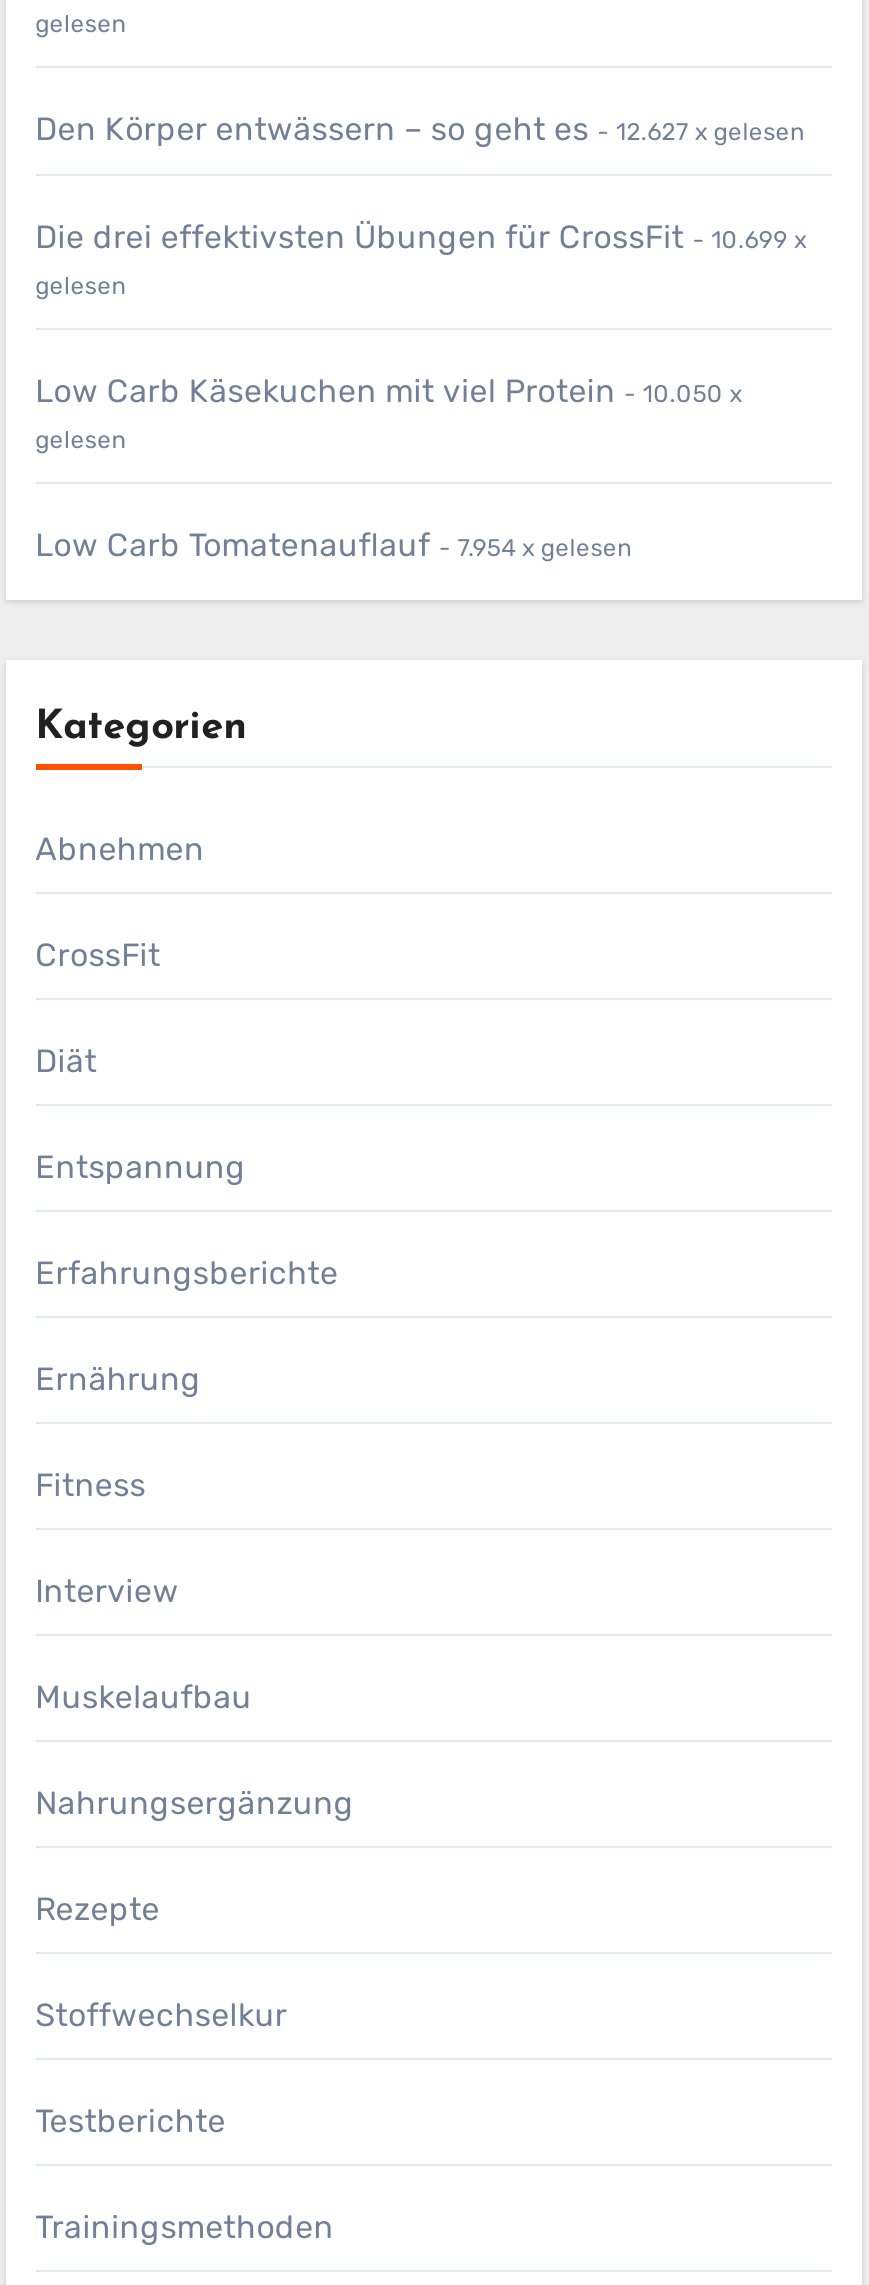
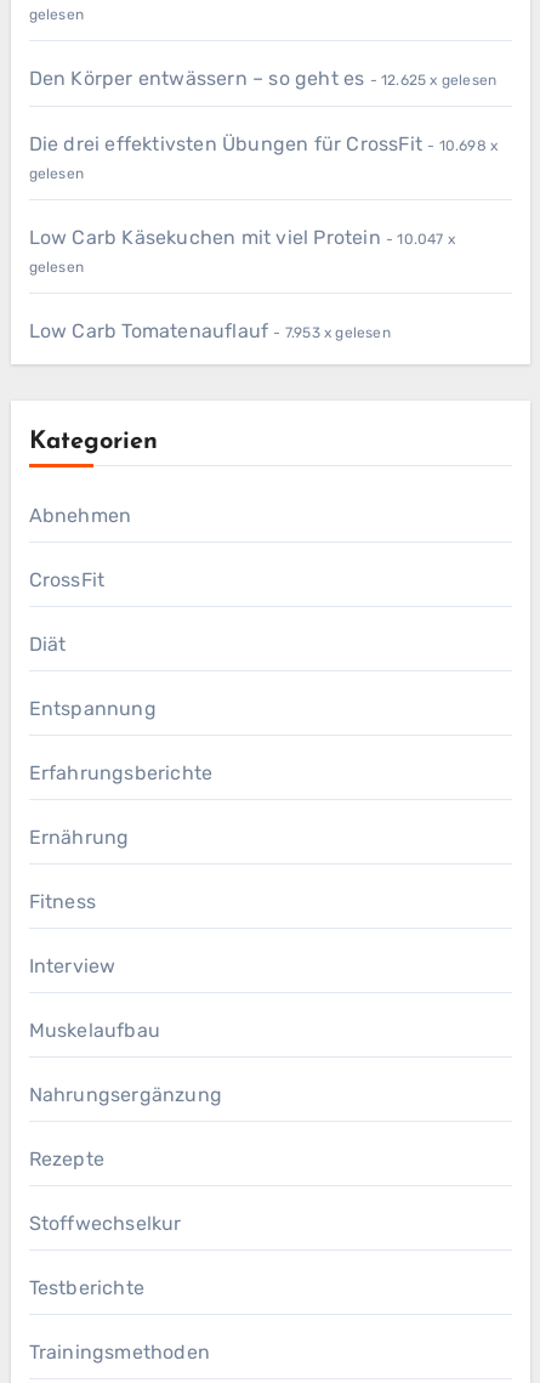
- Den Körper entwässern – so geht es - 12.627 x gelesen
+ Den Körper entwässern – so geht es - 12.625 x gelesen

- Die drei effektivsten Übungen für CrossFit - 10.699 x
+ Die drei effektivsten Übungen für CrossFit - 10.698 x

- Low Carb Käsekuchen mit viel Protein - 10.050 x
+ Low Carb Käsekuchen mit viel Protein - 10.047 x

- Low Carb Tomatenauflauf - 7.954 x gelesen
+ Low Carb Tomatenauflauf - 7.953 x gelesen
